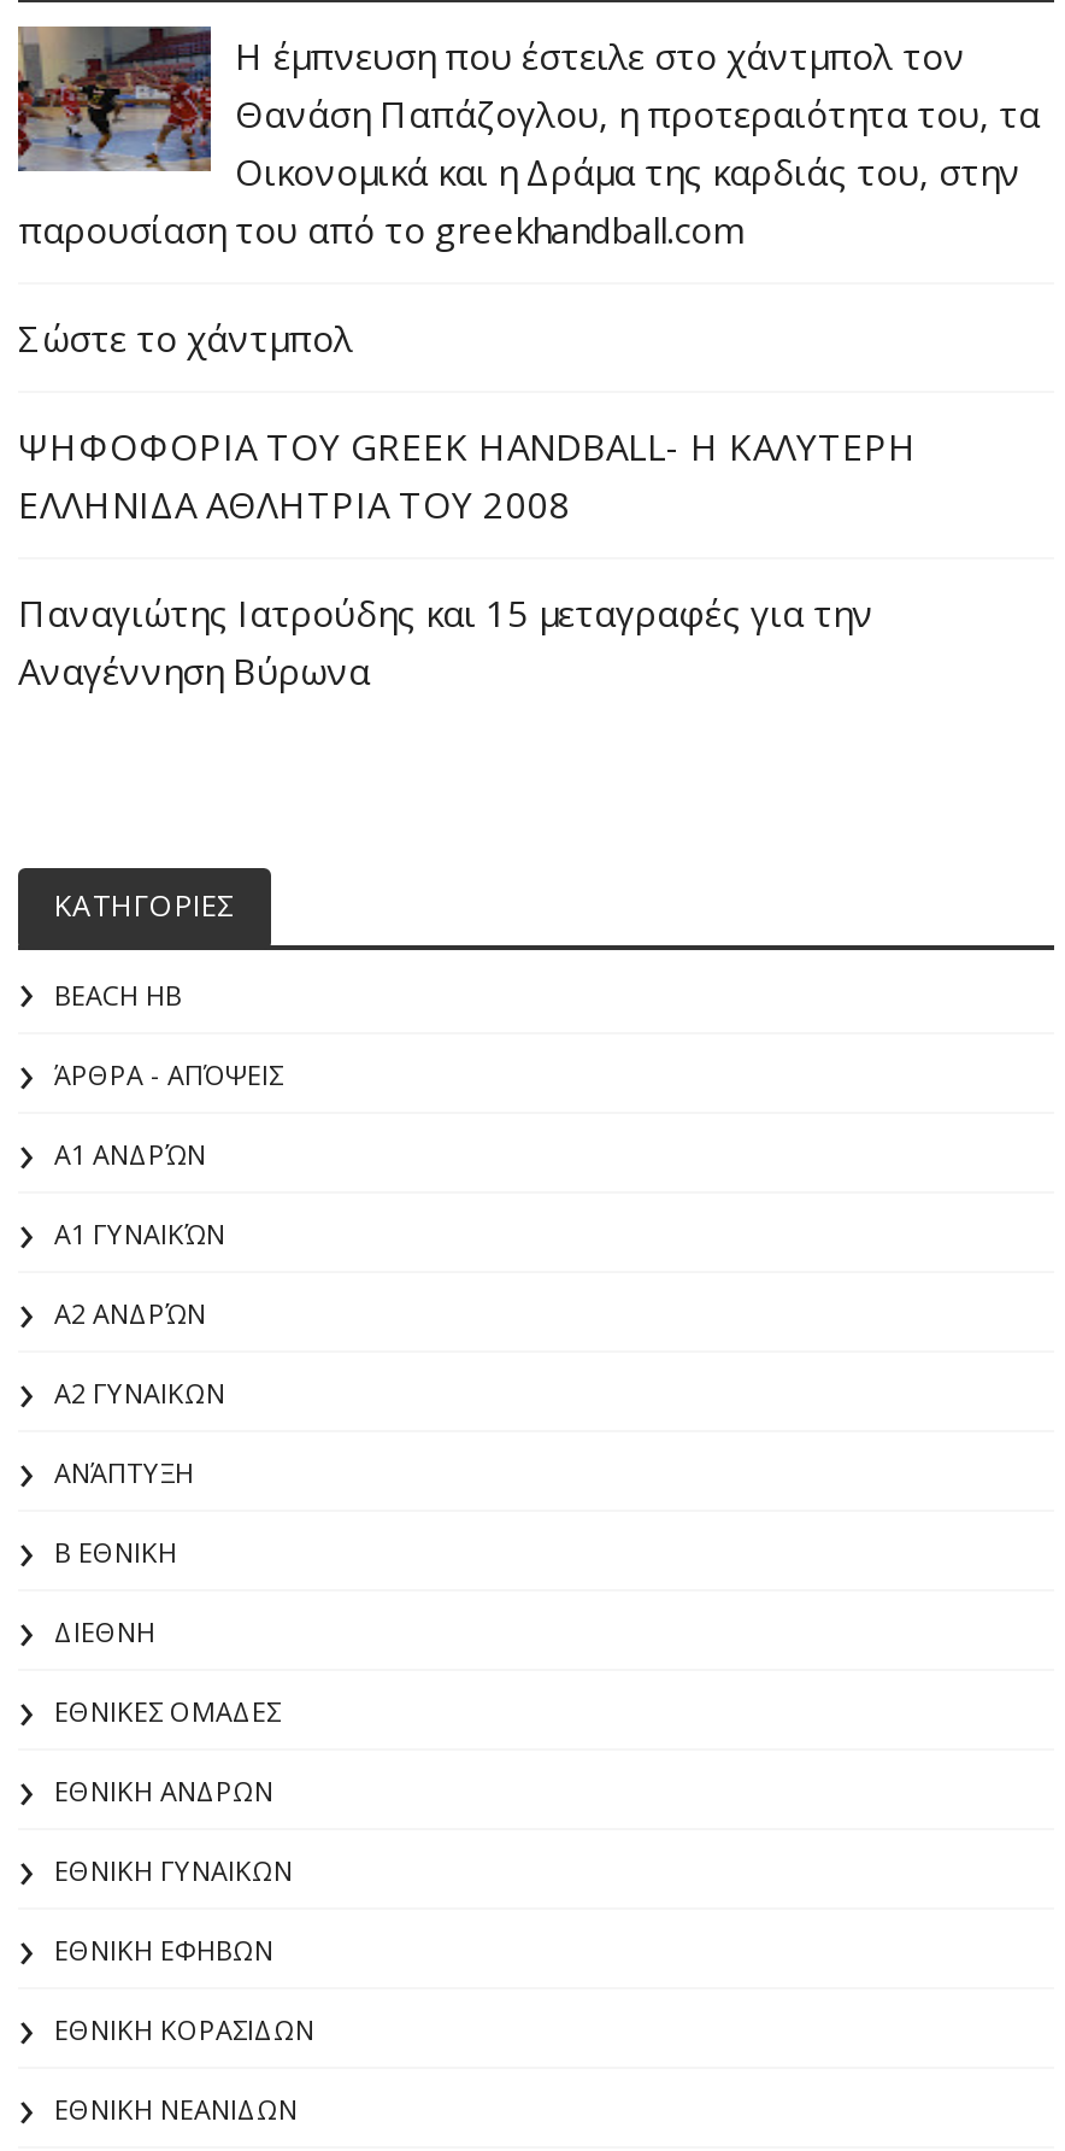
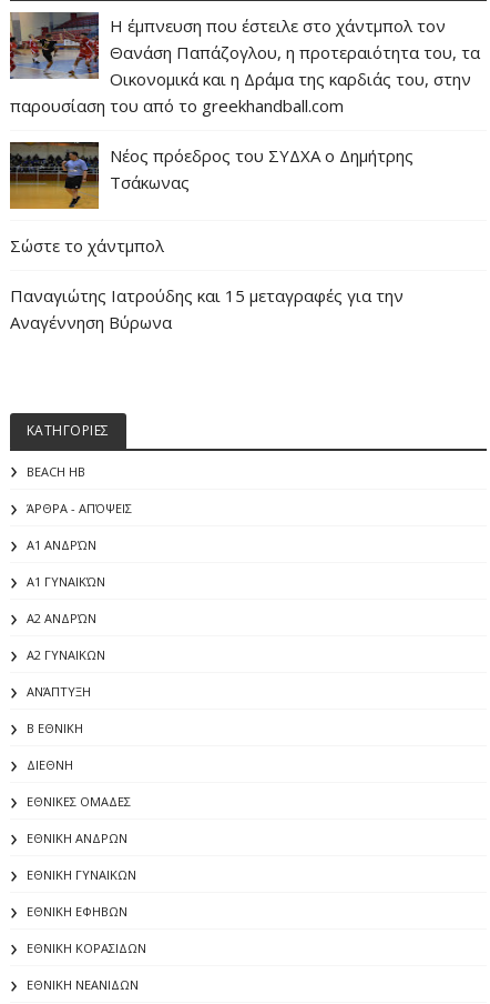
+ [image]
+ Νέος πρόεδρος του ΣΥΔΧΑ ο Δημήτρης
+ Τσάκωνας

moved down: Σώστε το χάντμπολ

- ΨΗΦΟΦΟΡΙΑ ΤΟΥ GREEK HANDBALL- H ΚΑΛΥΤΕΡΗ
- ΕΛΛΗΝΙΔΑ ΑΘΛΗΤΡΙΑ ΤΟΥ 2008
